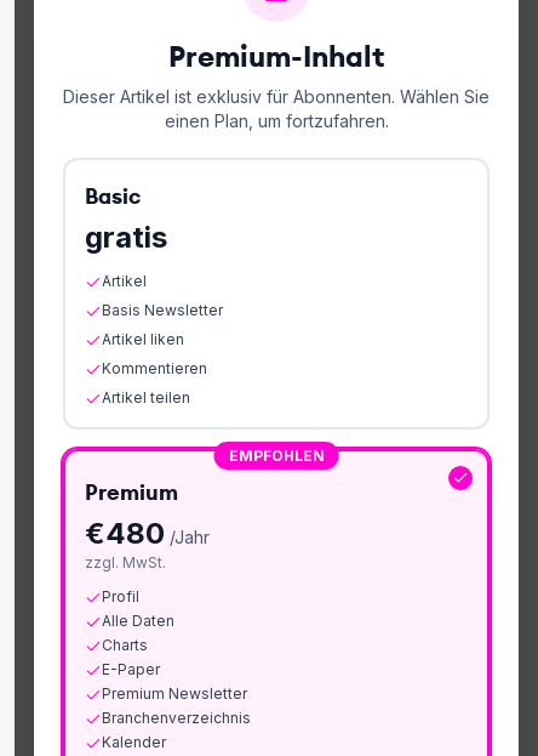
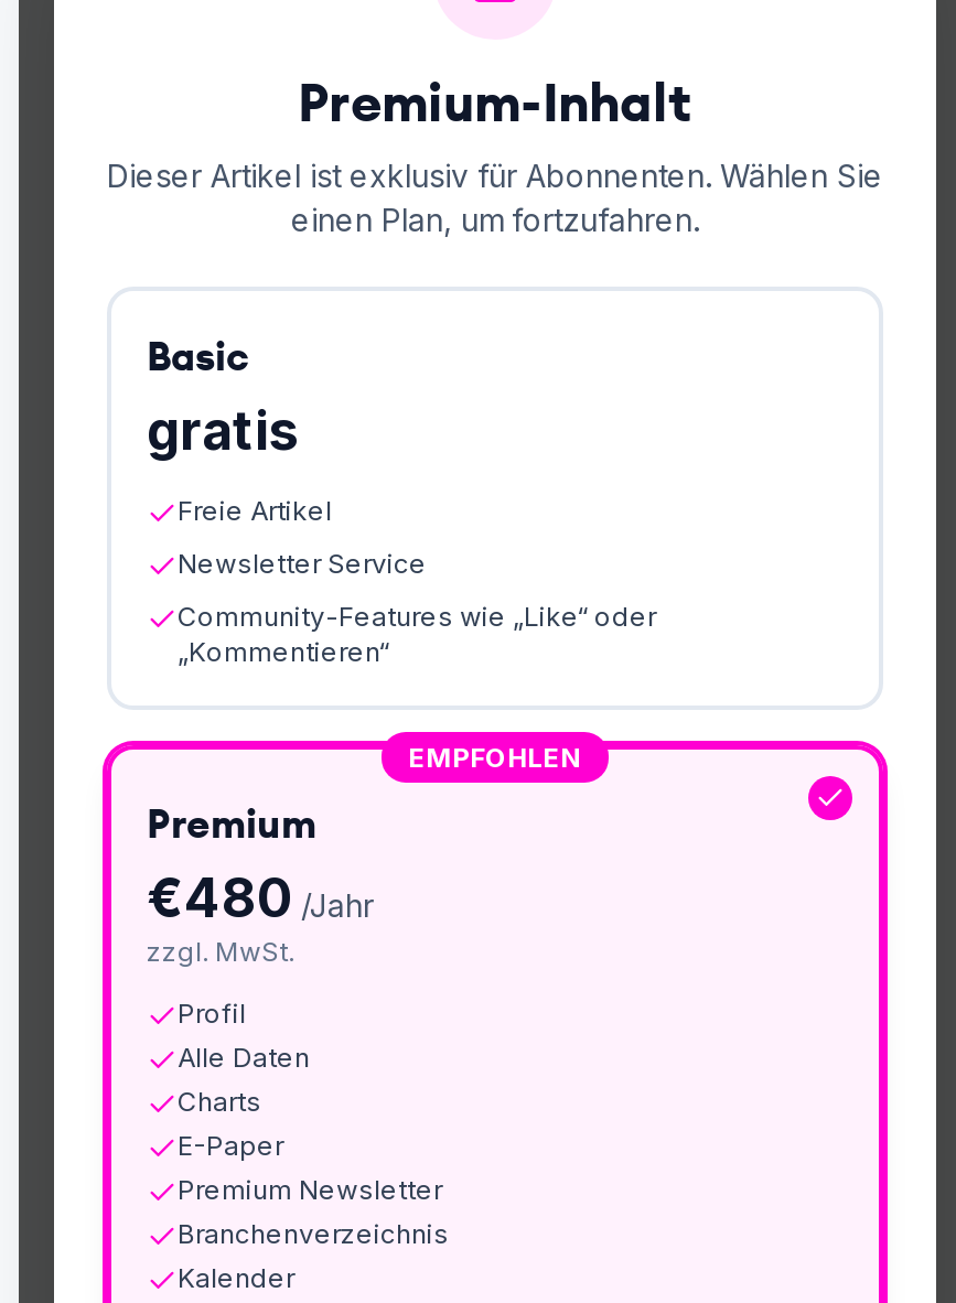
- Artikel
- Basis Newsletter
- Artikel liken
- Kommentieren
- Artikel teilen
+ Freie Artikel
+ Newsletter Service
+ Community-Features wie „Like“ oder
+ „Kommentieren“
